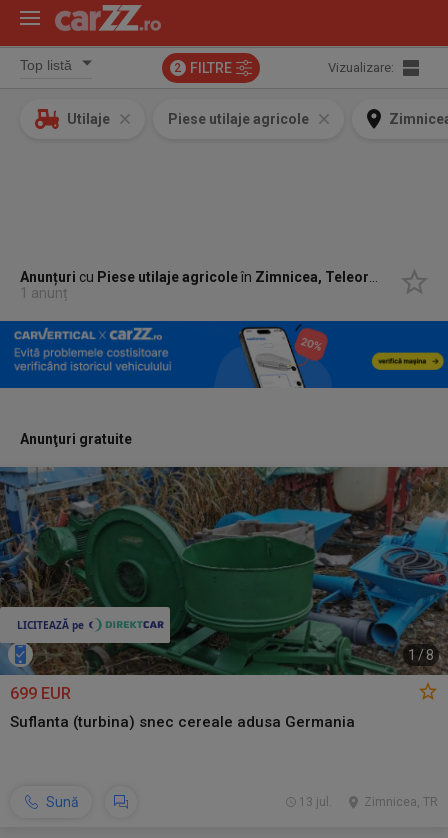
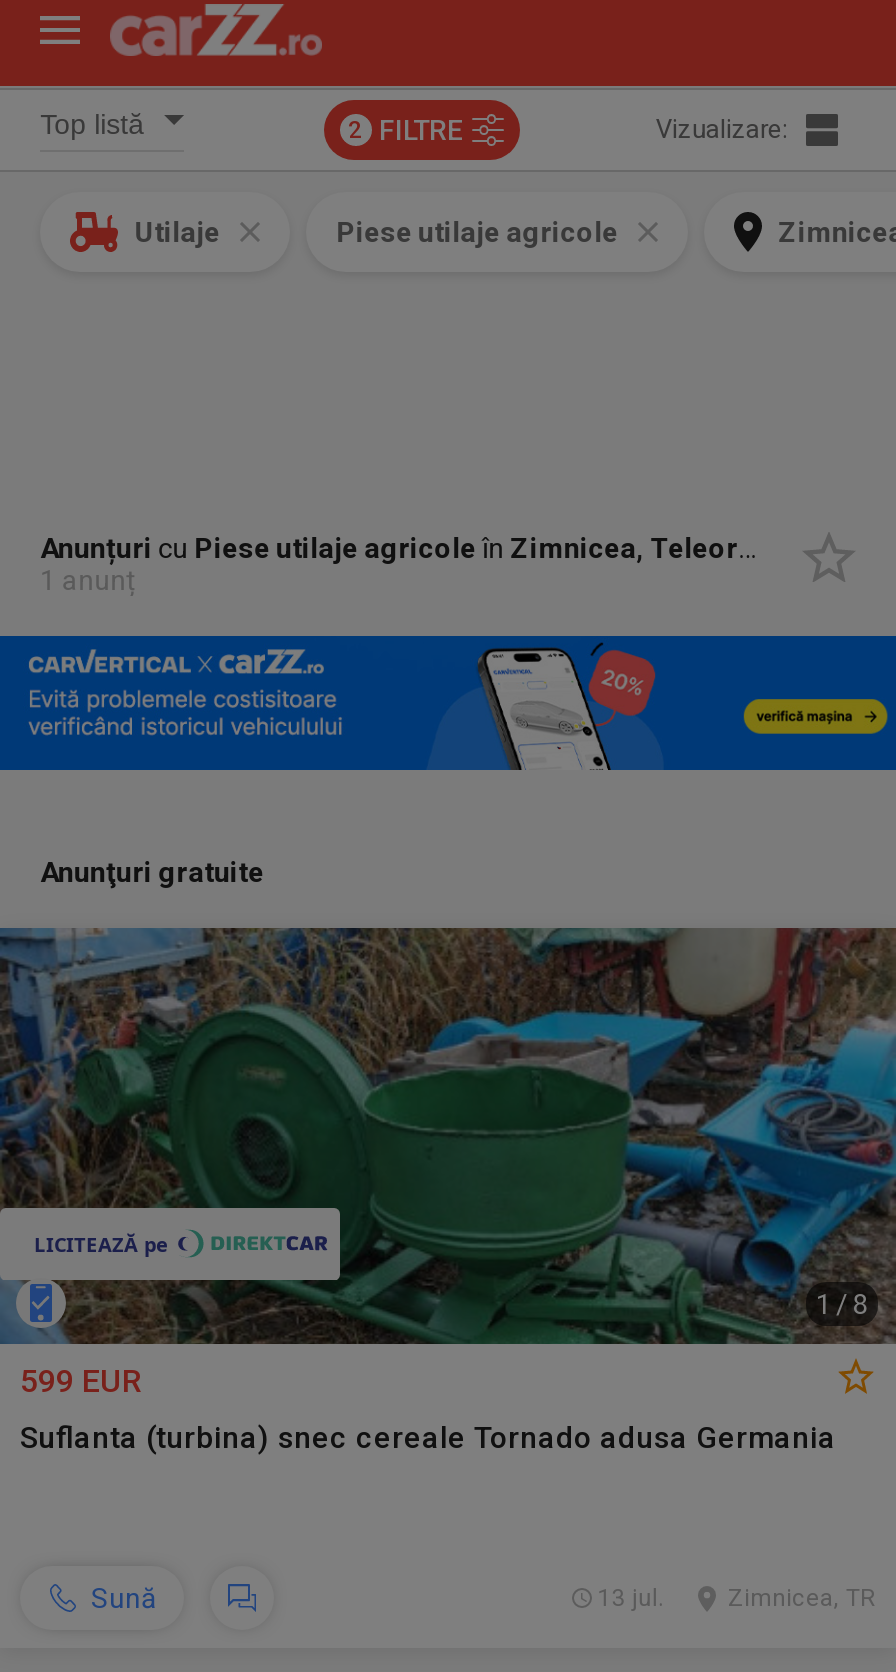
- 699 EUR
+ 599 EUR

- Suflanta (turbina) snec cereale adusa Germania
+ Suflanta (turbina) snec cereale Tornado adusa Germania
